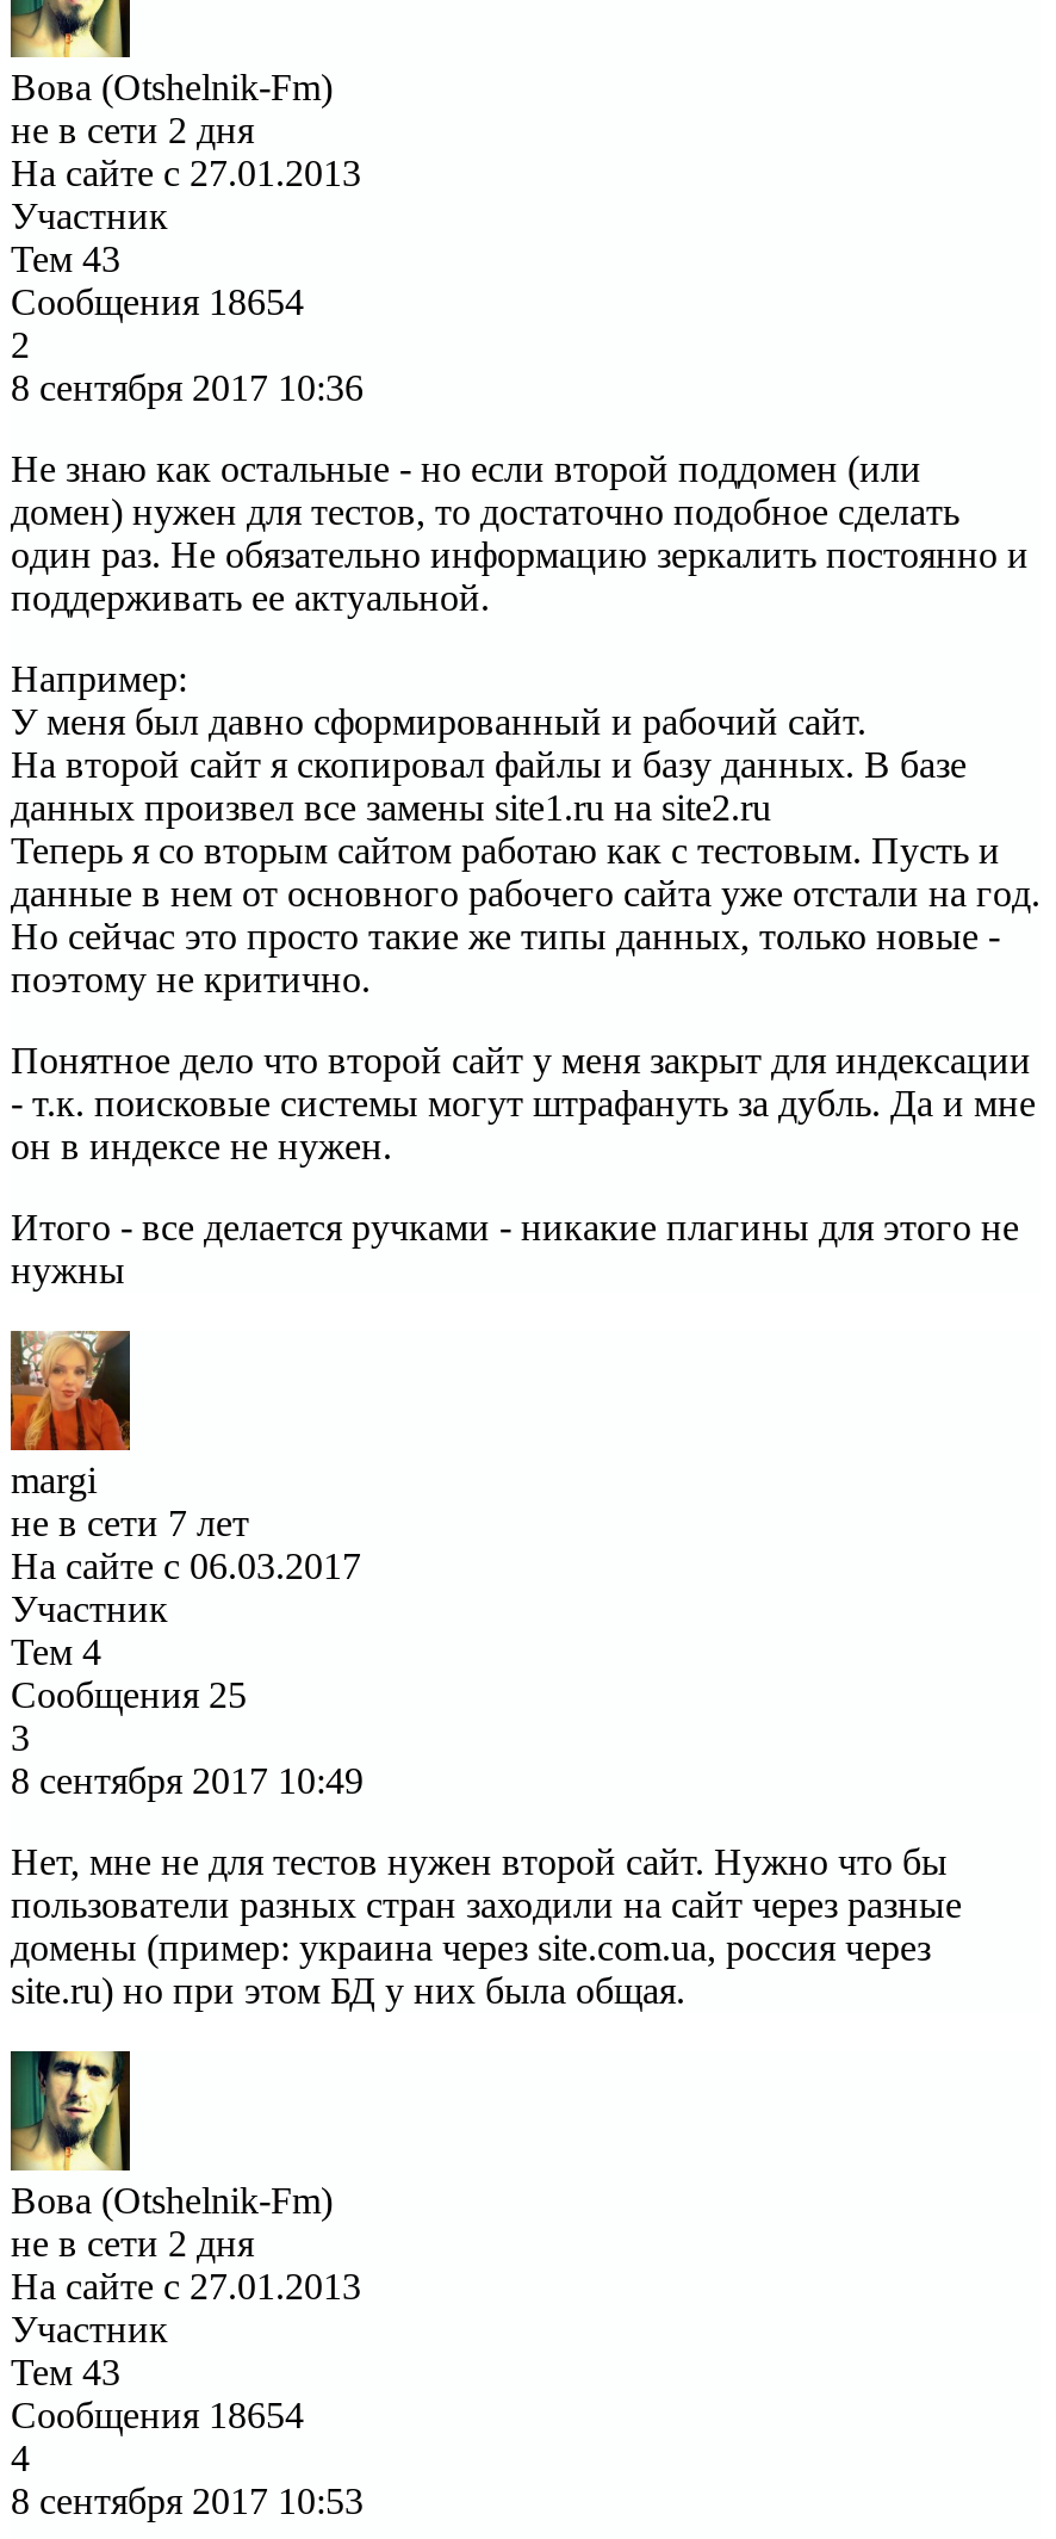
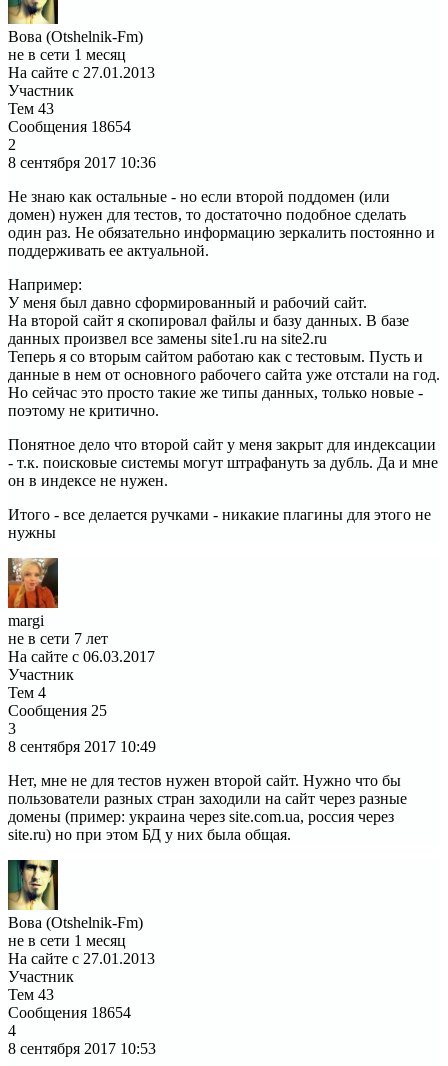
- не в сети 2 дня
+ не в сети 1 месяц

- не в сети 2 дня
+ не в сети 1 месяц
